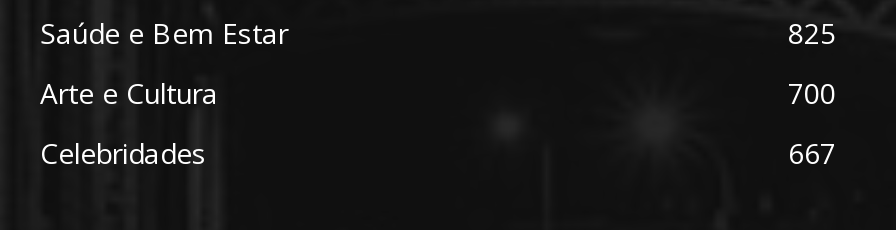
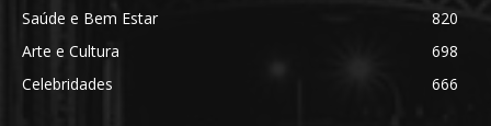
- 825
+ 820

- 700
+ 698

- 667
+ 666
